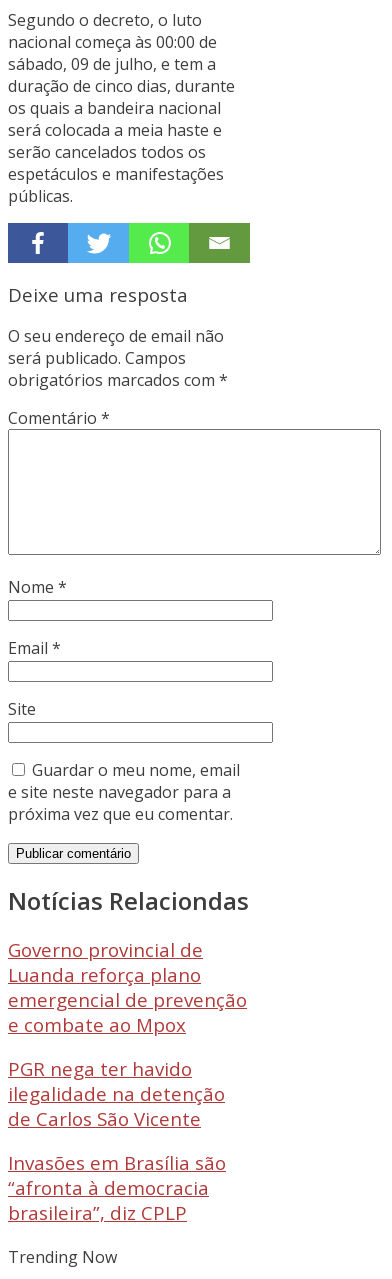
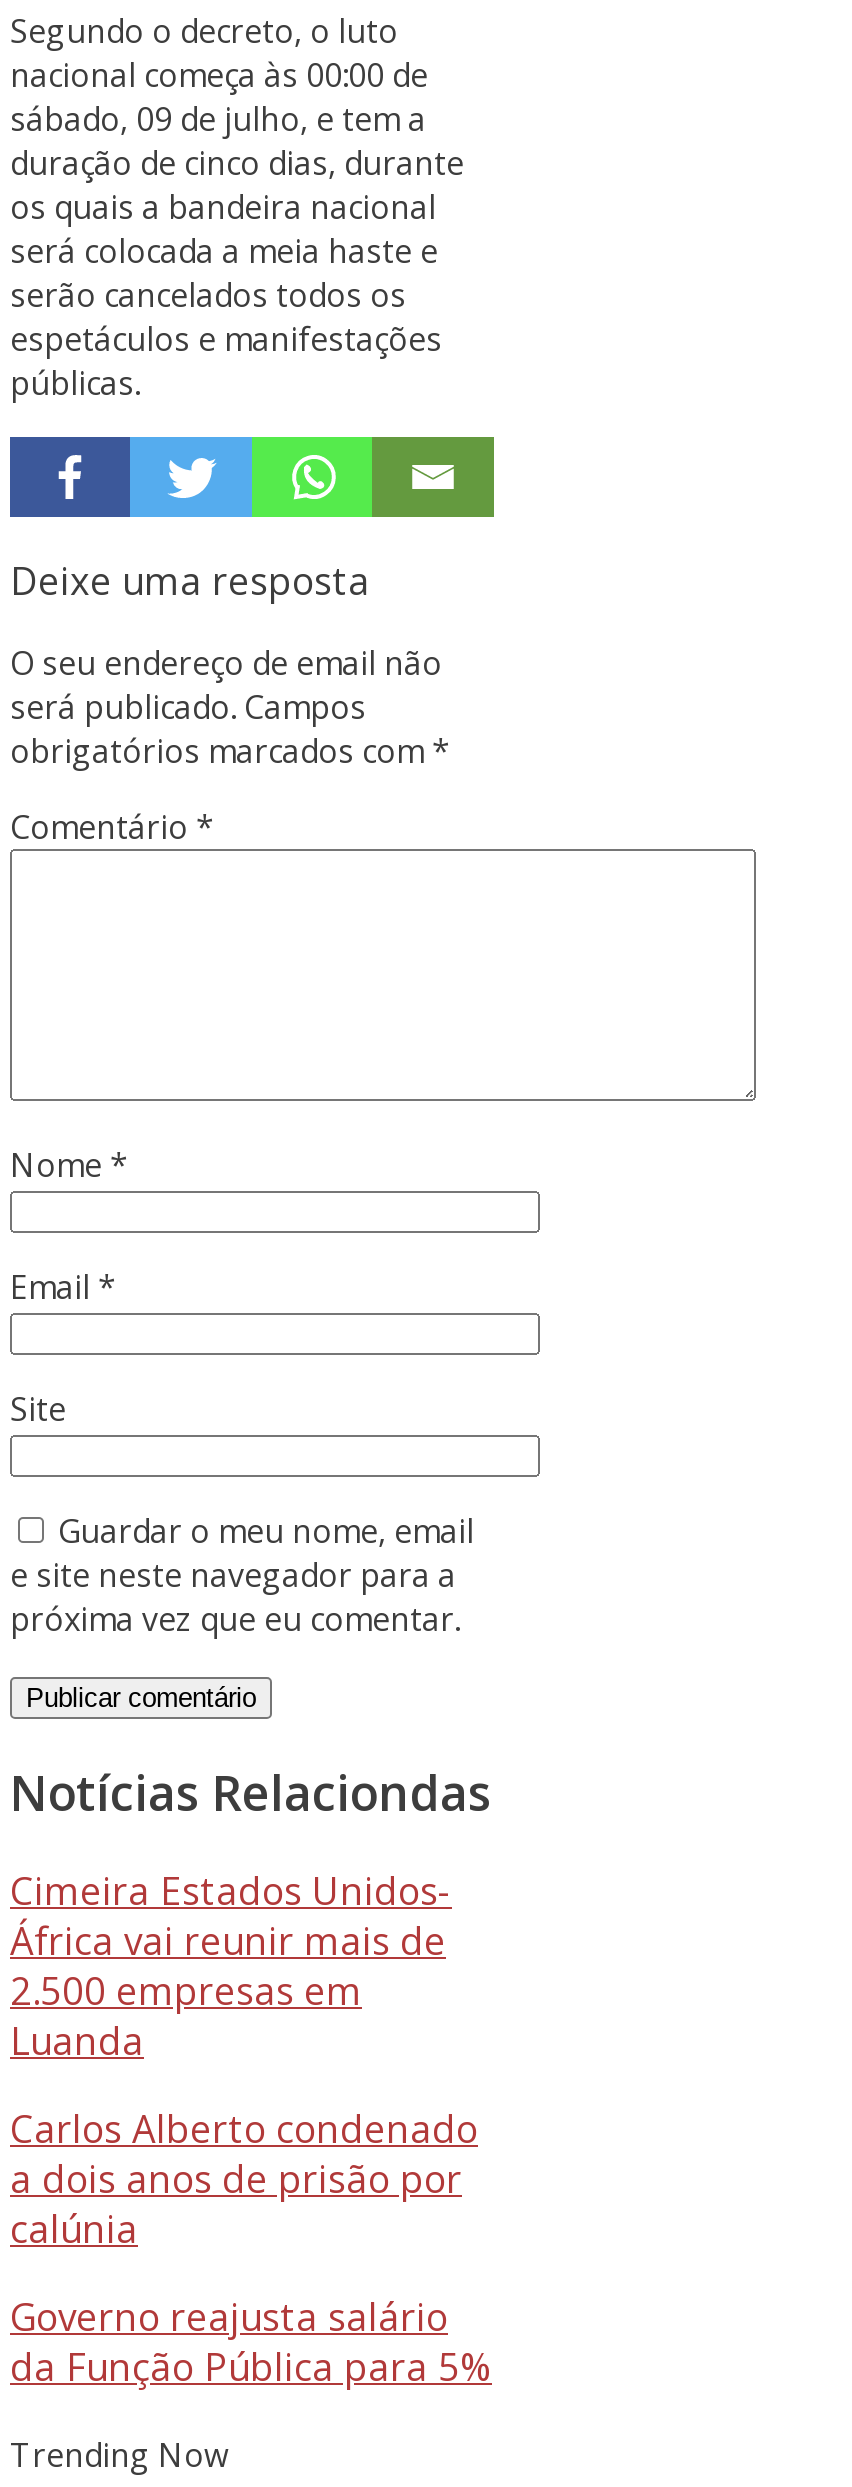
- Governo provincial de
- Luanda reforça plano
- emergencial de prevenção
- e combate ao Mpox
+ Cimeira Estados Unidos-
+ África vai reunir mais de
+ 2.500 empresas em
+ Luanda

- PGR nega ter havido
- ilegalidade na detenção
- de Carlos São Vicente
+ Carlos Alberto condenado
+ a dois anos de prisão por
+ calúnia

- Invasões em Brasília são
- “afronta à democracia
- brasileira”, diz CPLP
+ Governo reajusta salário
+ da Função Pública para 5%
